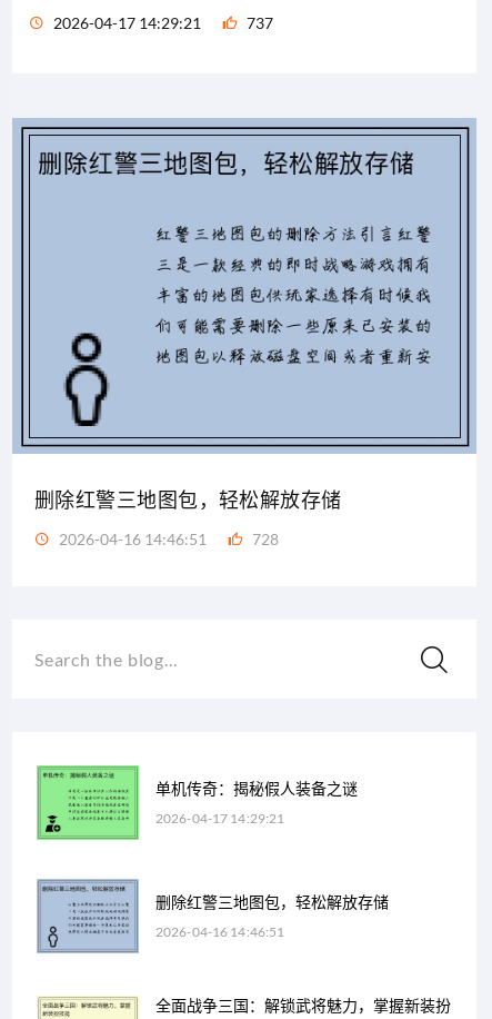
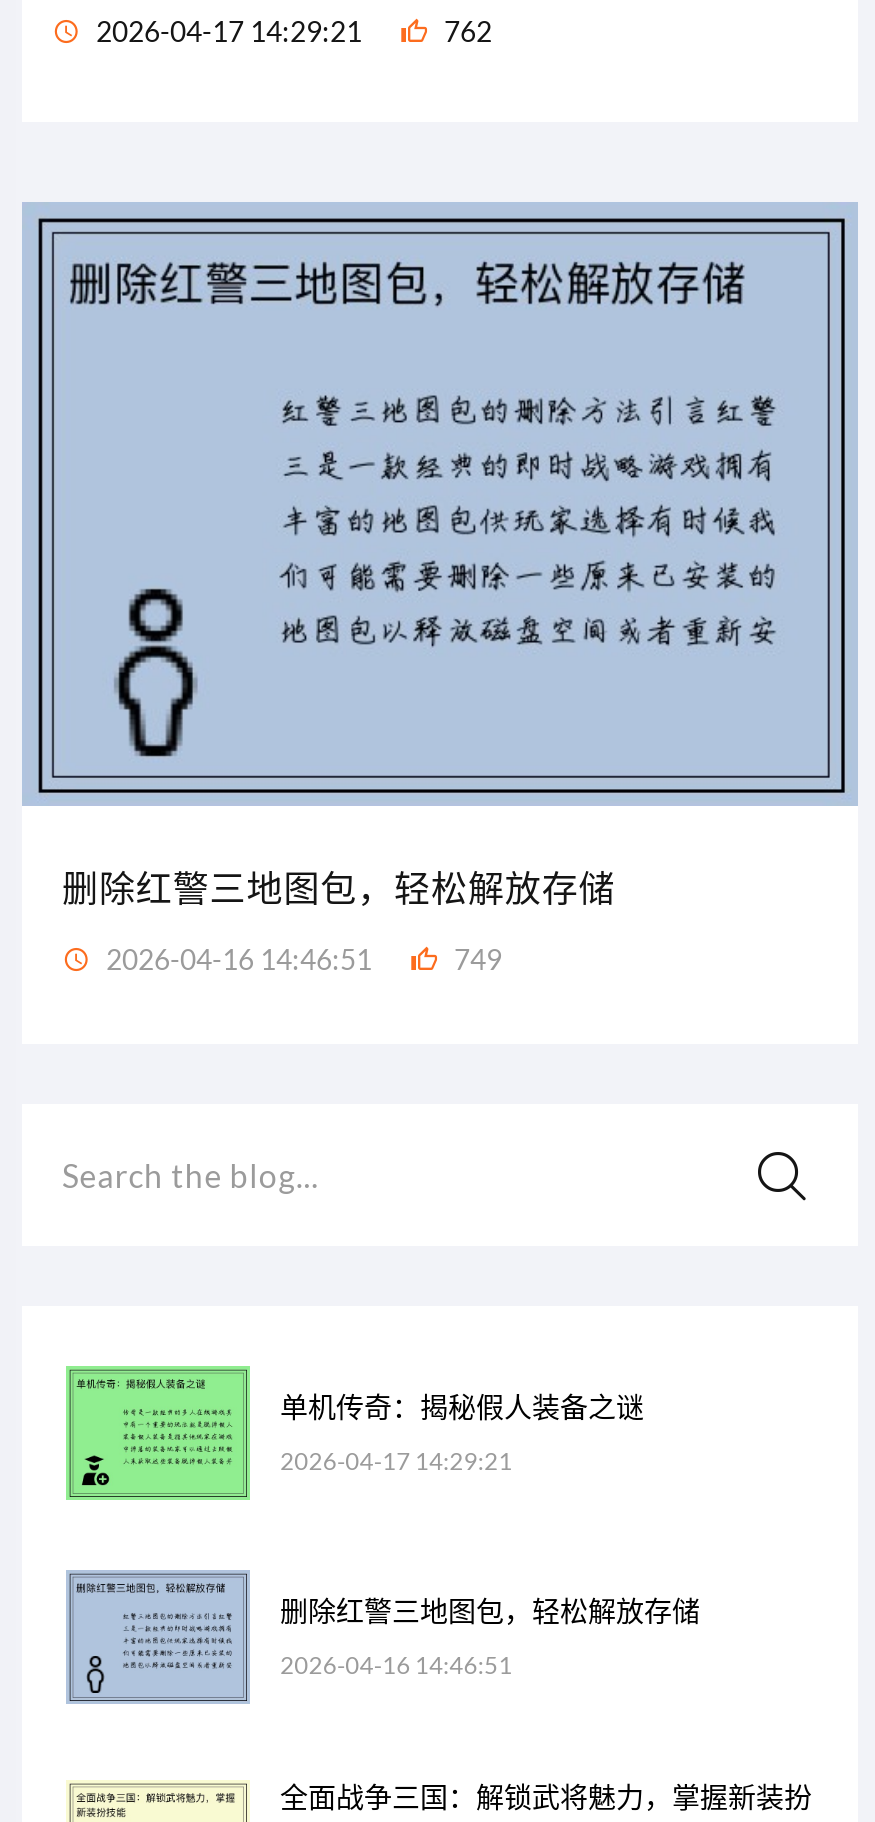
- 737
+ 762

- 728
+ 749
